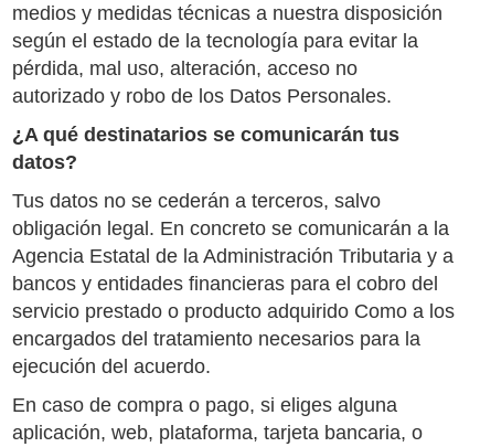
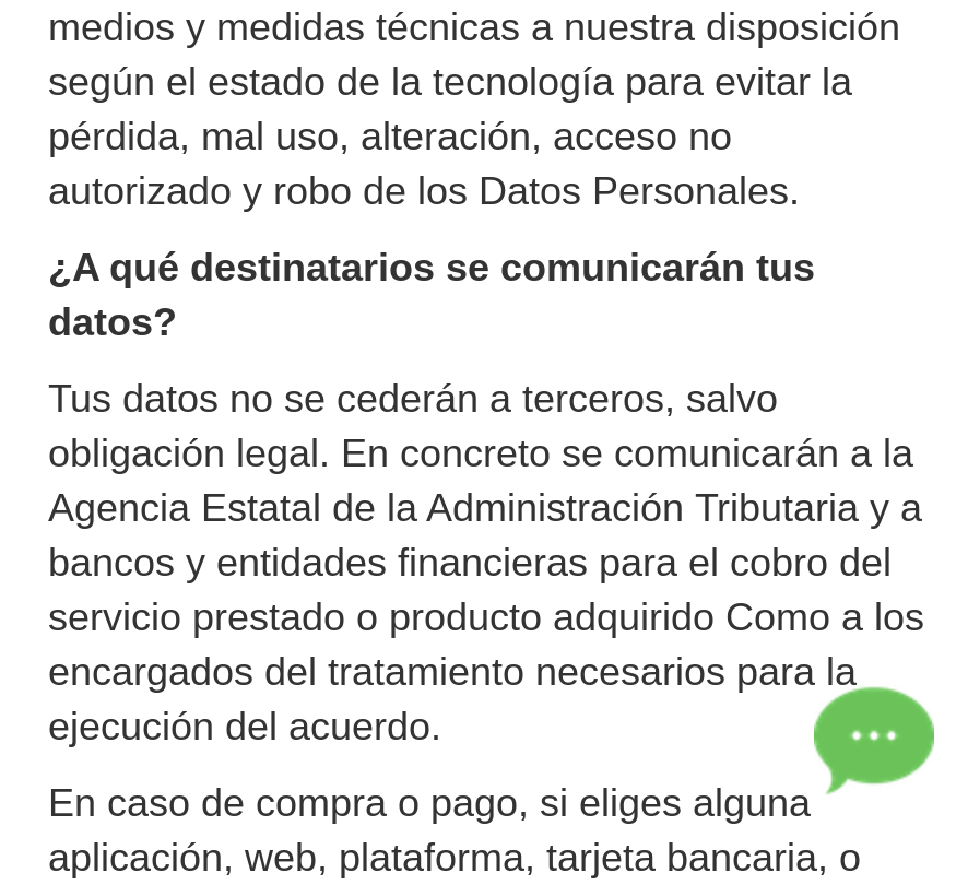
+ [image]
